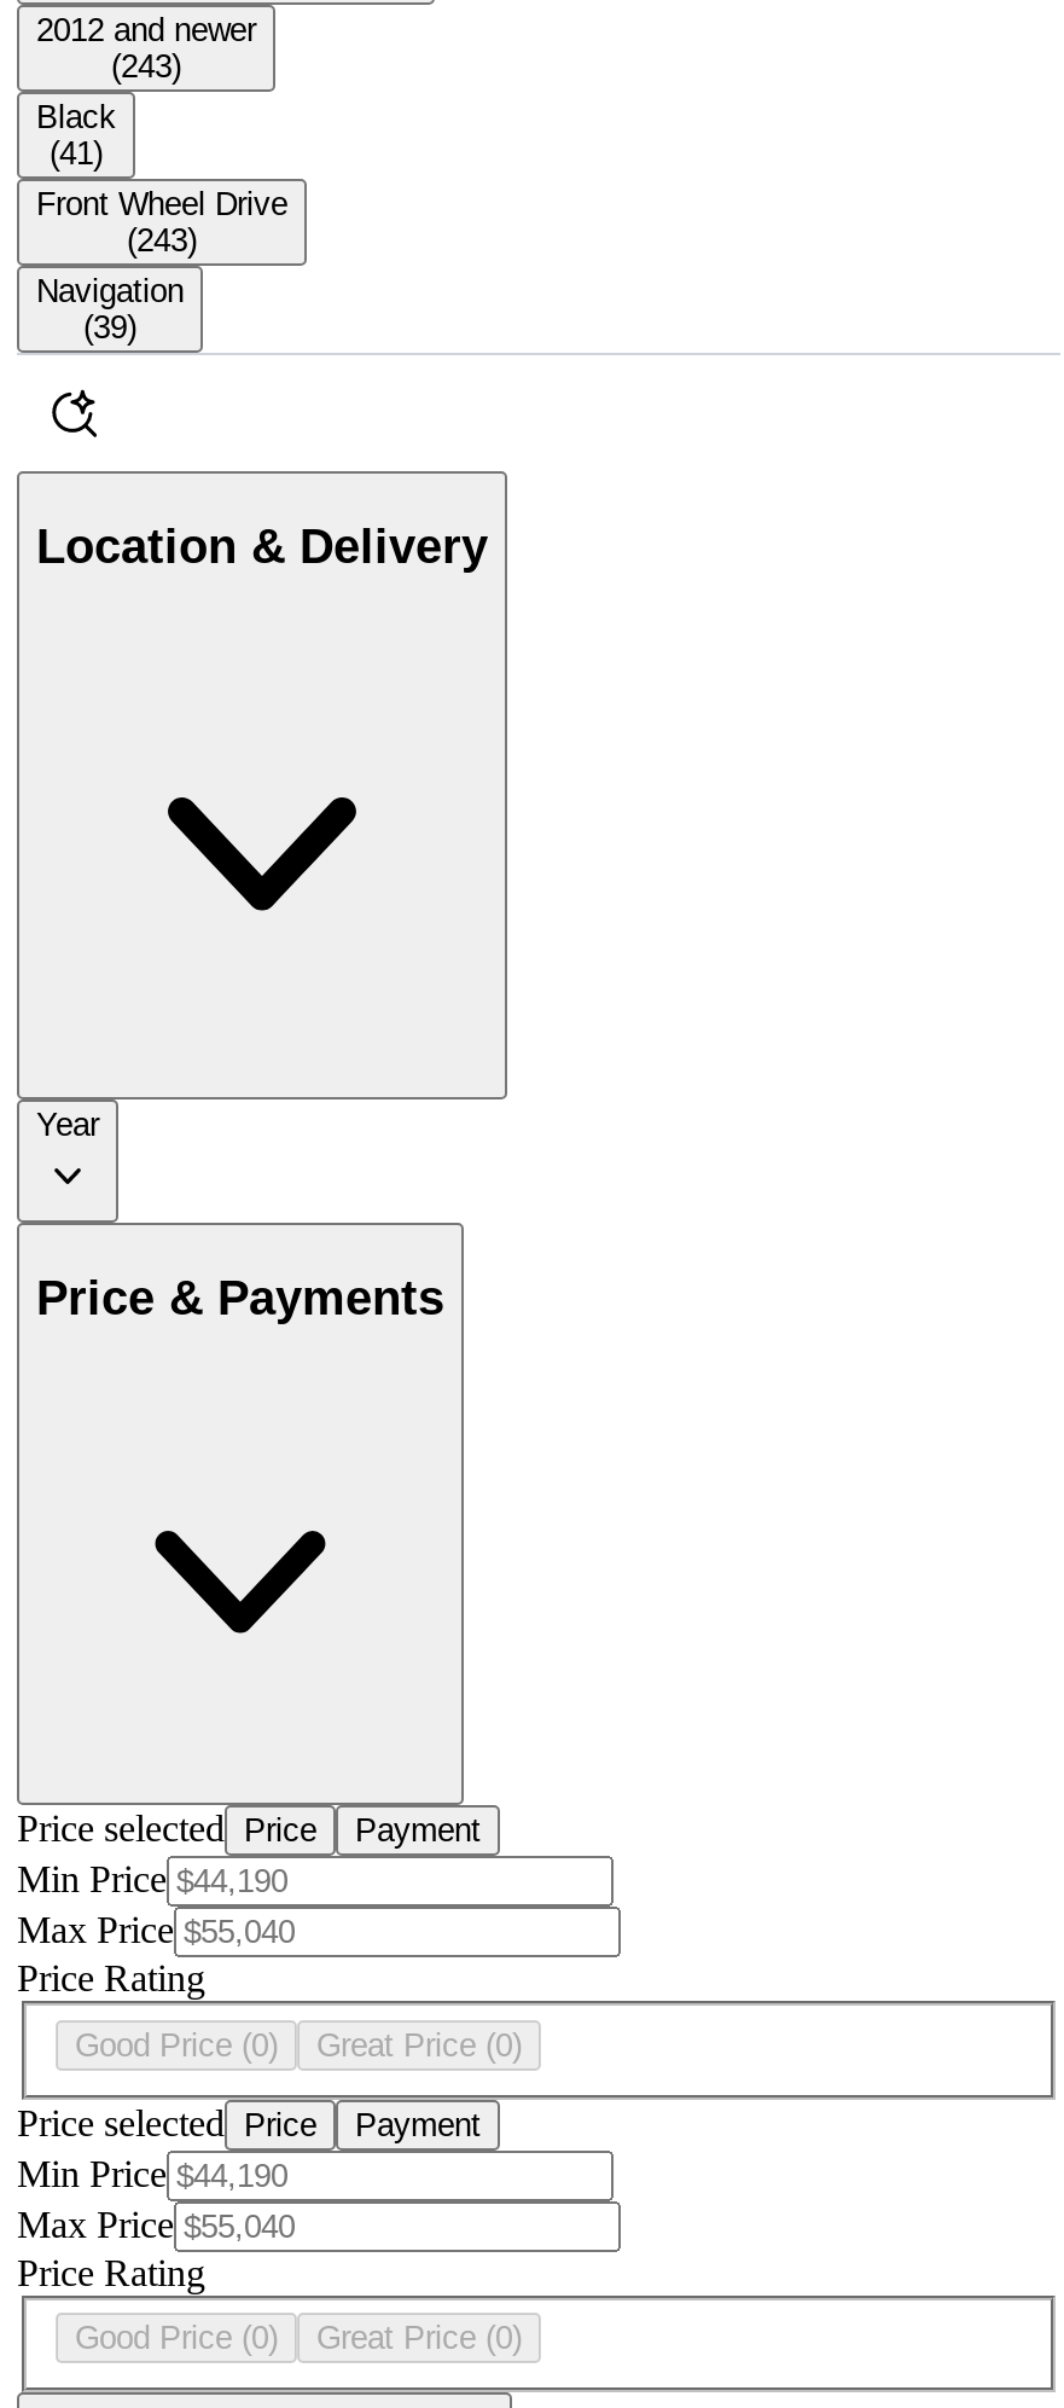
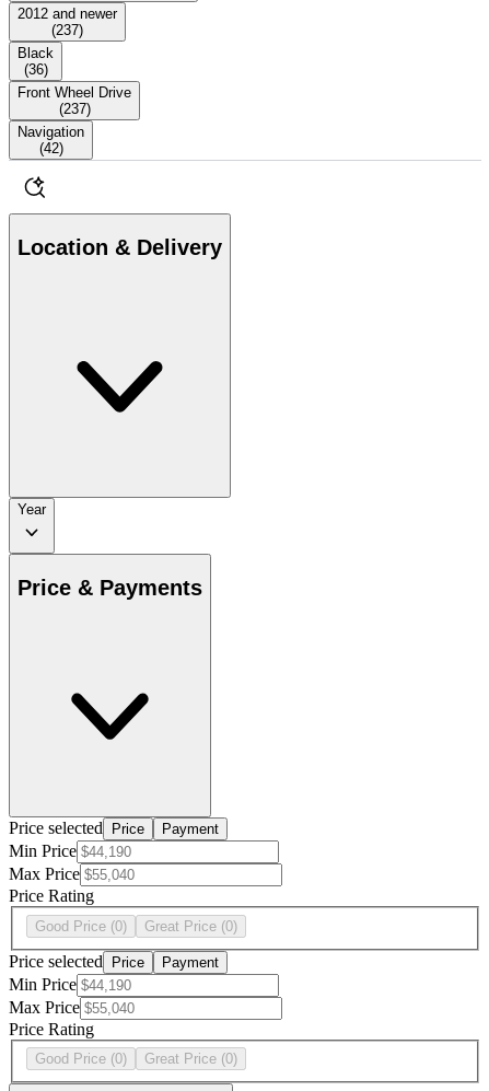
- (243)
+ (237)

- (41)
+ (36)

- (243)
+ (237)

- (39)
+ (42)
